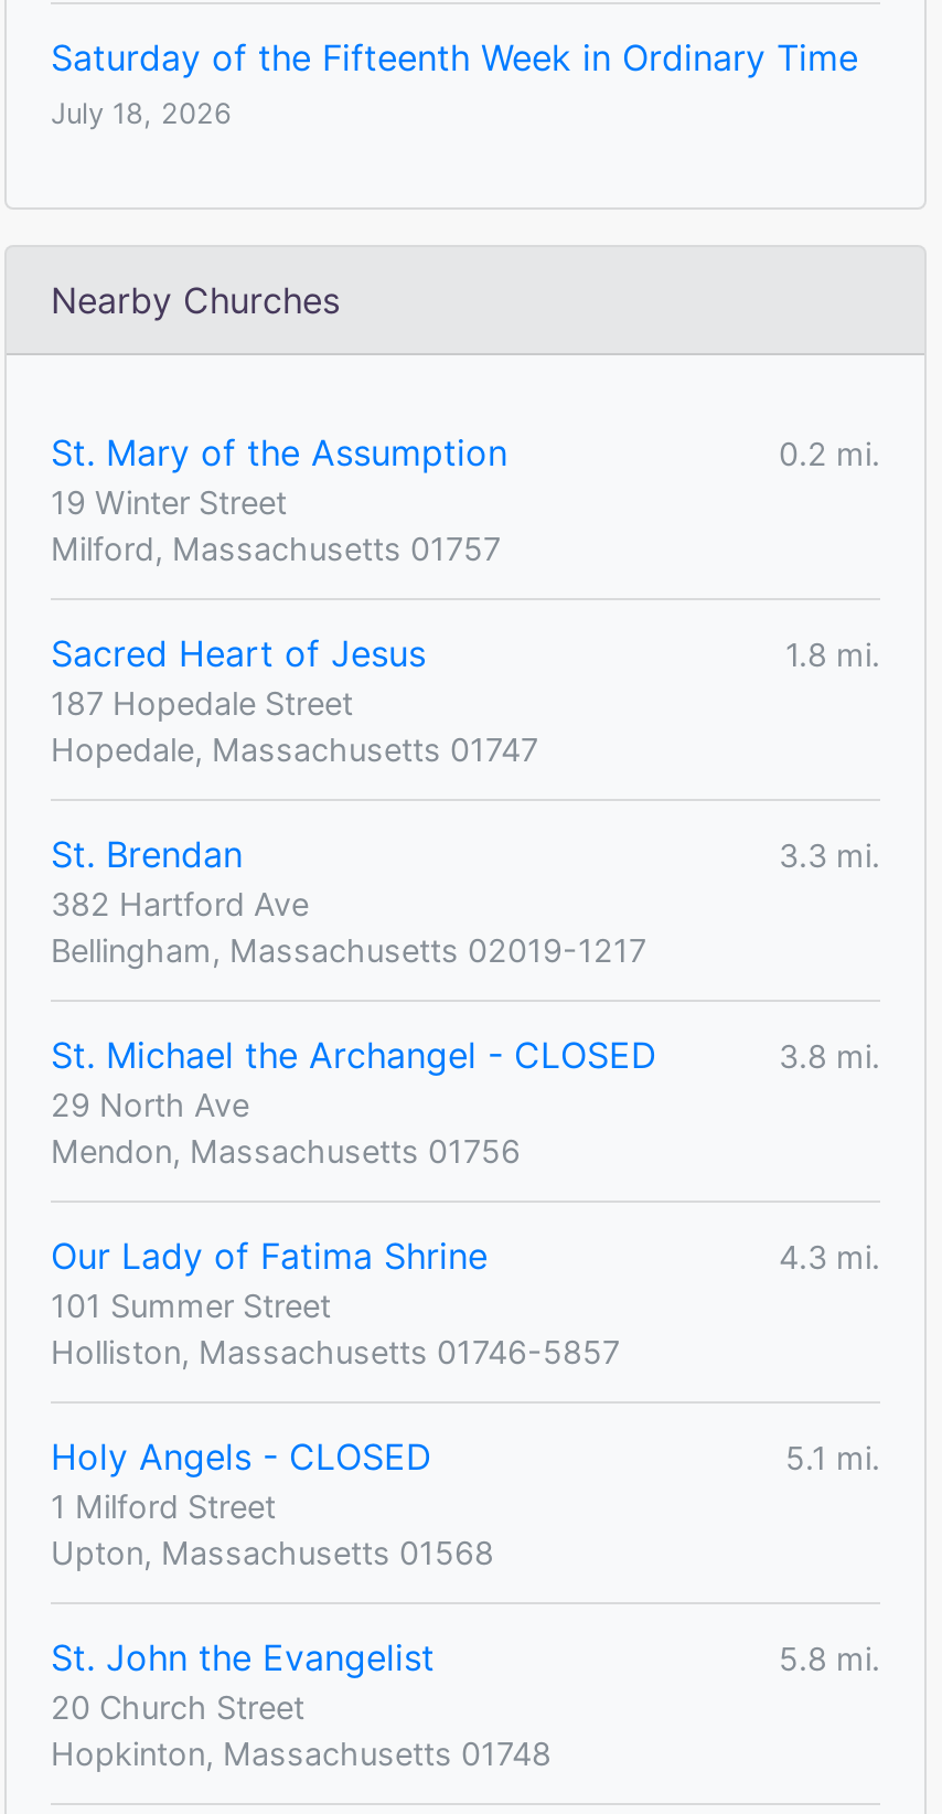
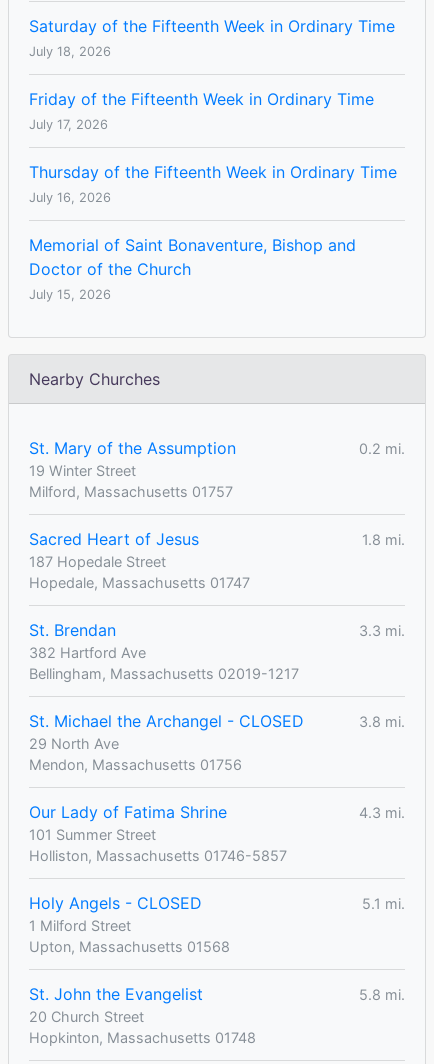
+ Friday of the Fifteenth Week in Ordinary Time
+ July 17, 2026
+ Thursday of the Fifteenth Week in Ordinary Time
+ July 16, 2026
+ Memorial of Saint Bonaventure, Bishop and
+ Doctor of the Church
+ July 15, 2026
